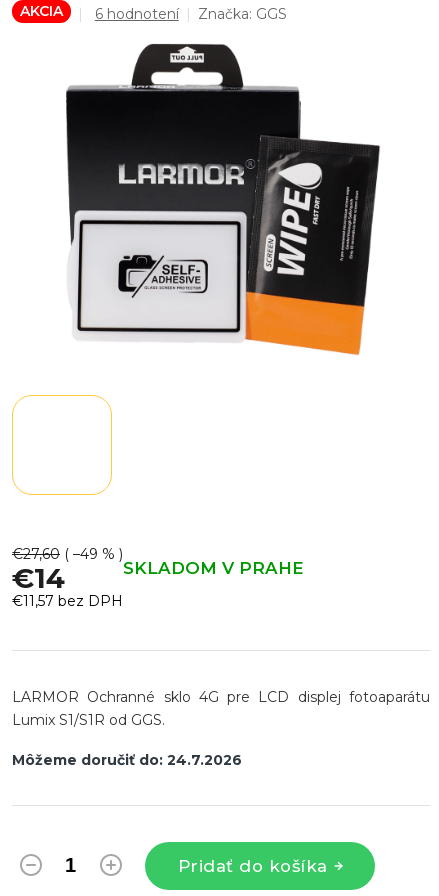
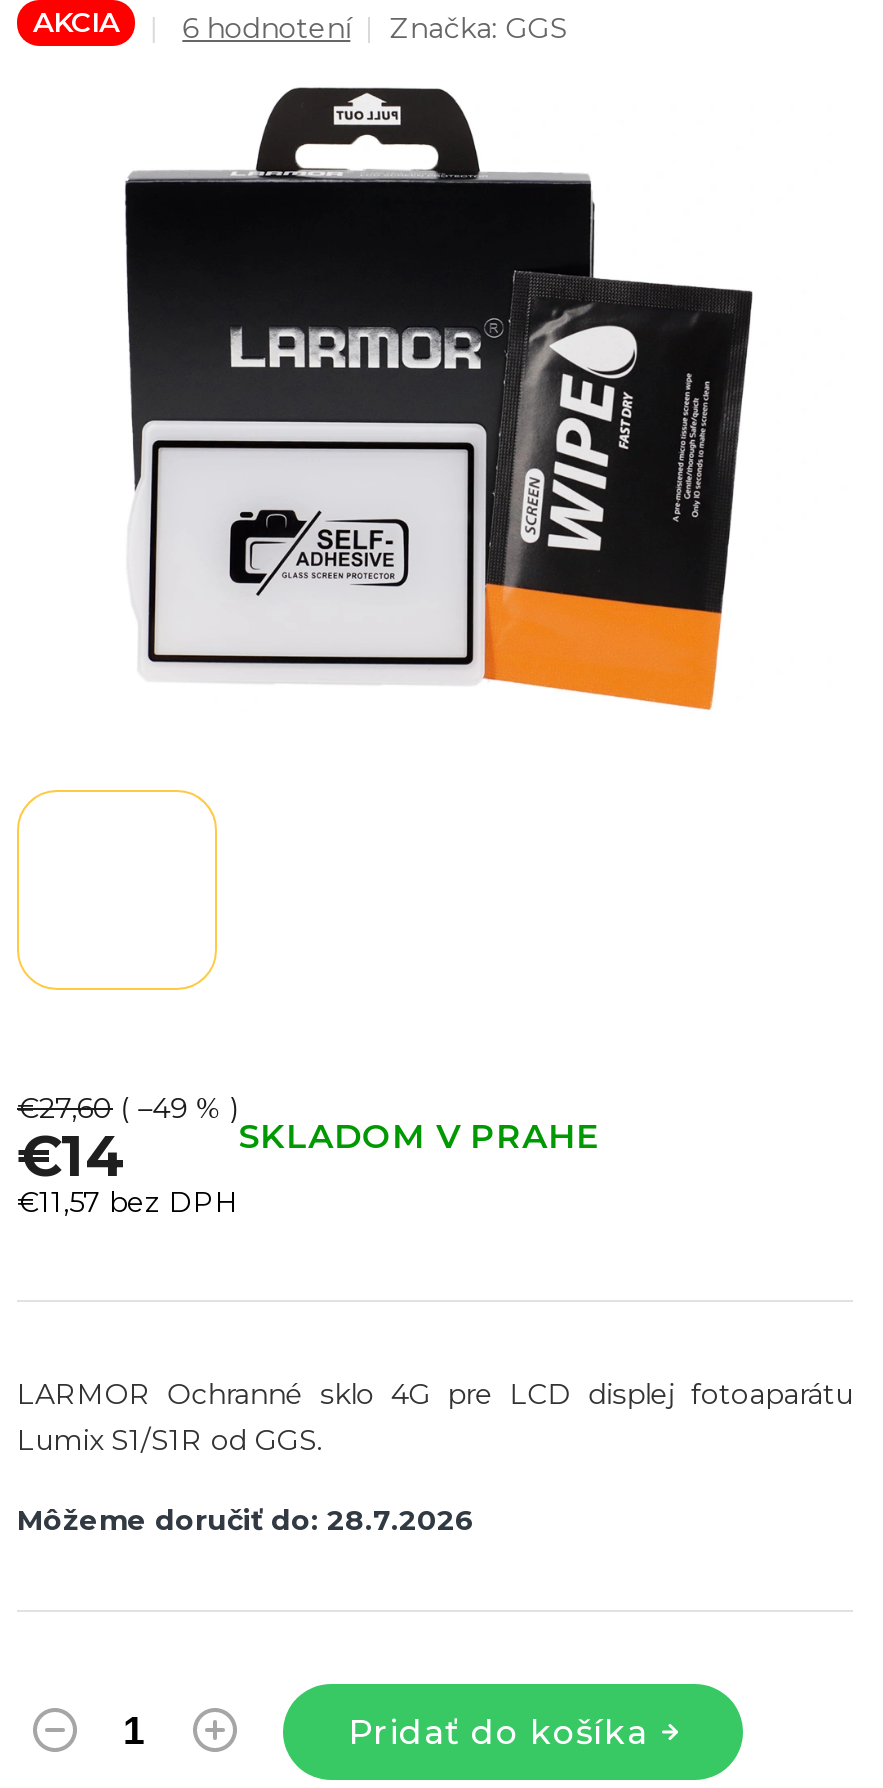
- Môžeme doručiť do: 24.7.2026
+ Môžeme doručiť do: 28.7.2026
